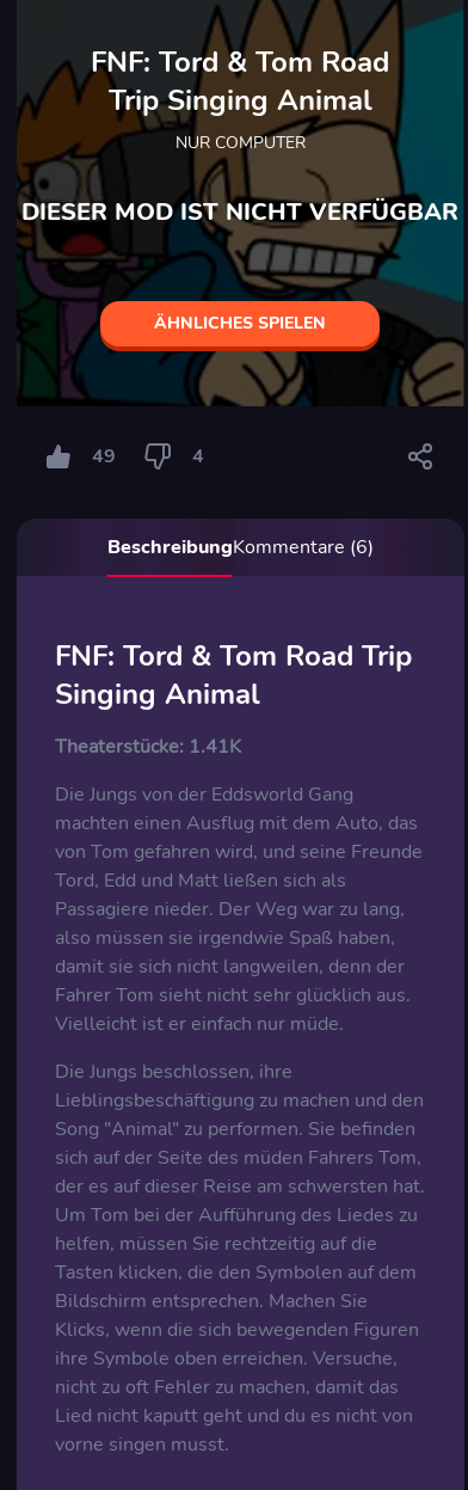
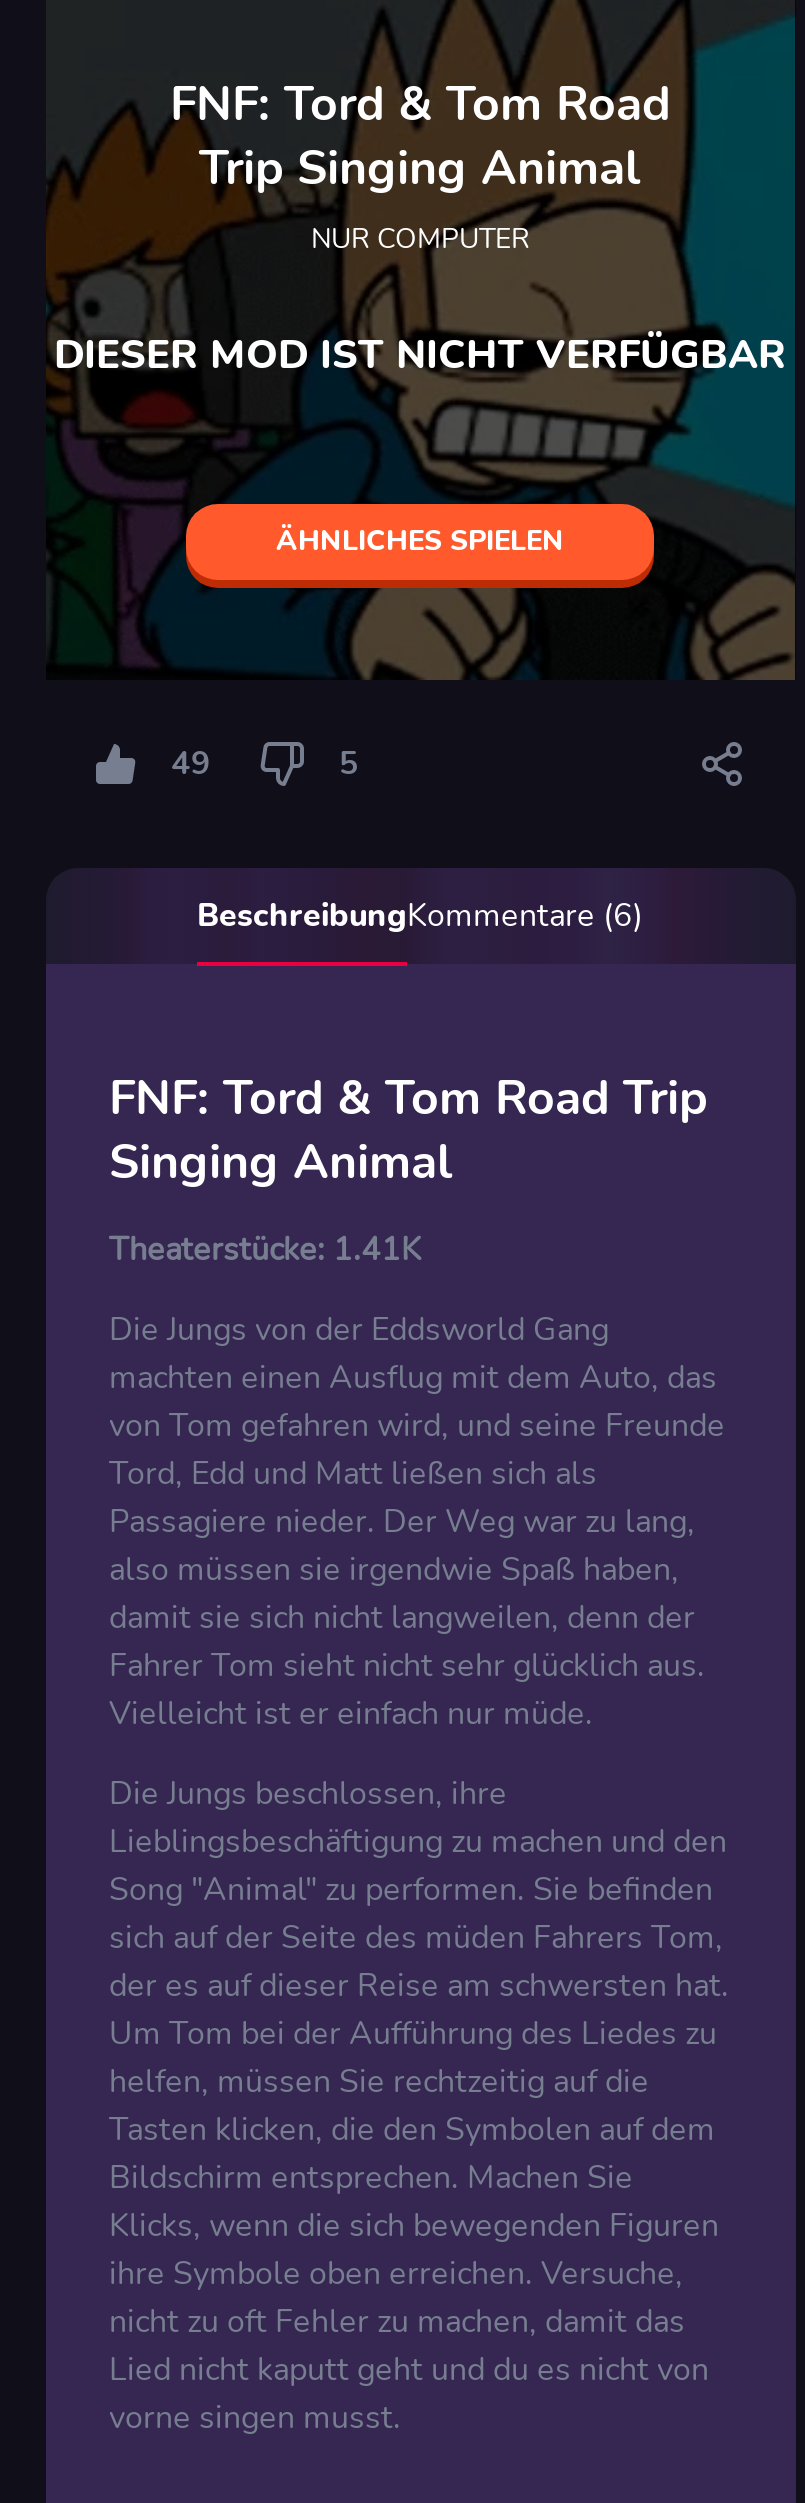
- 4
+ 5
